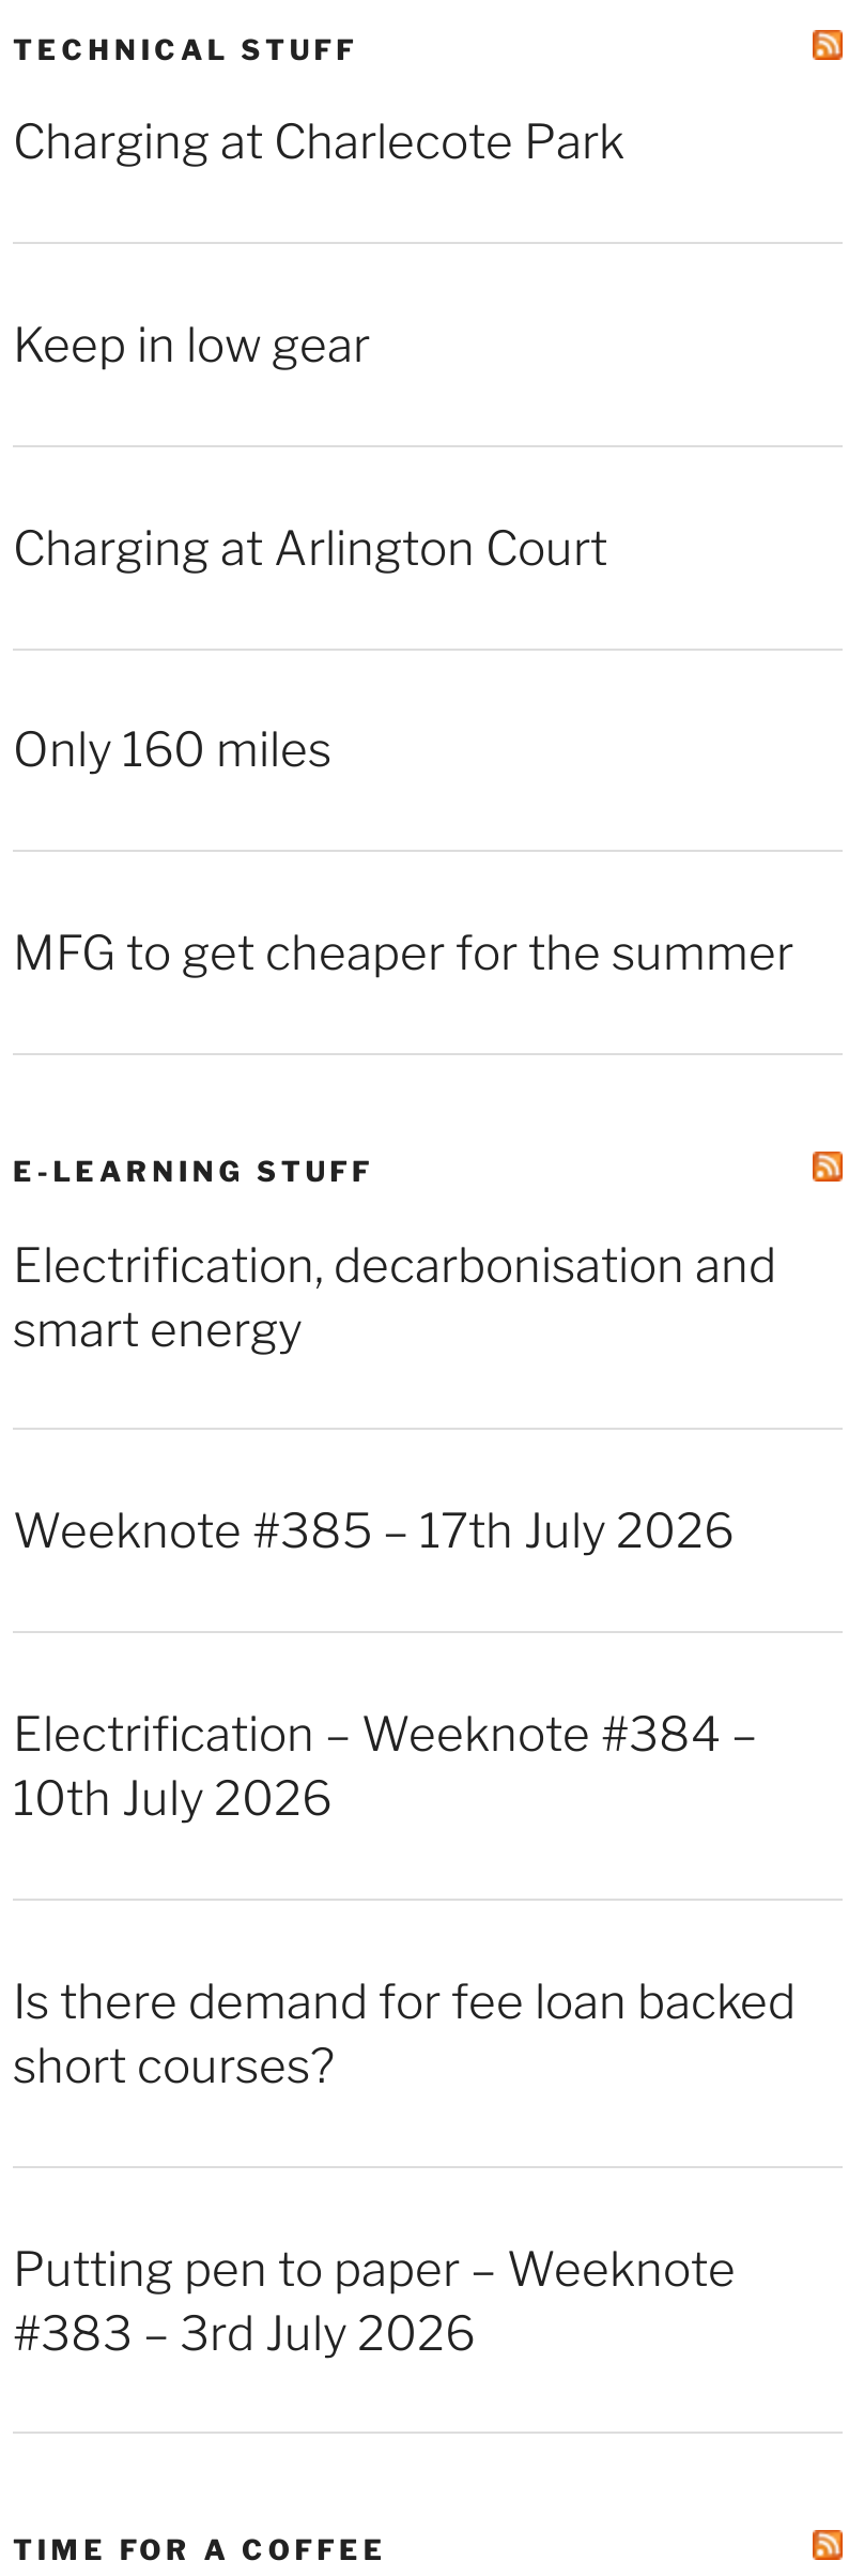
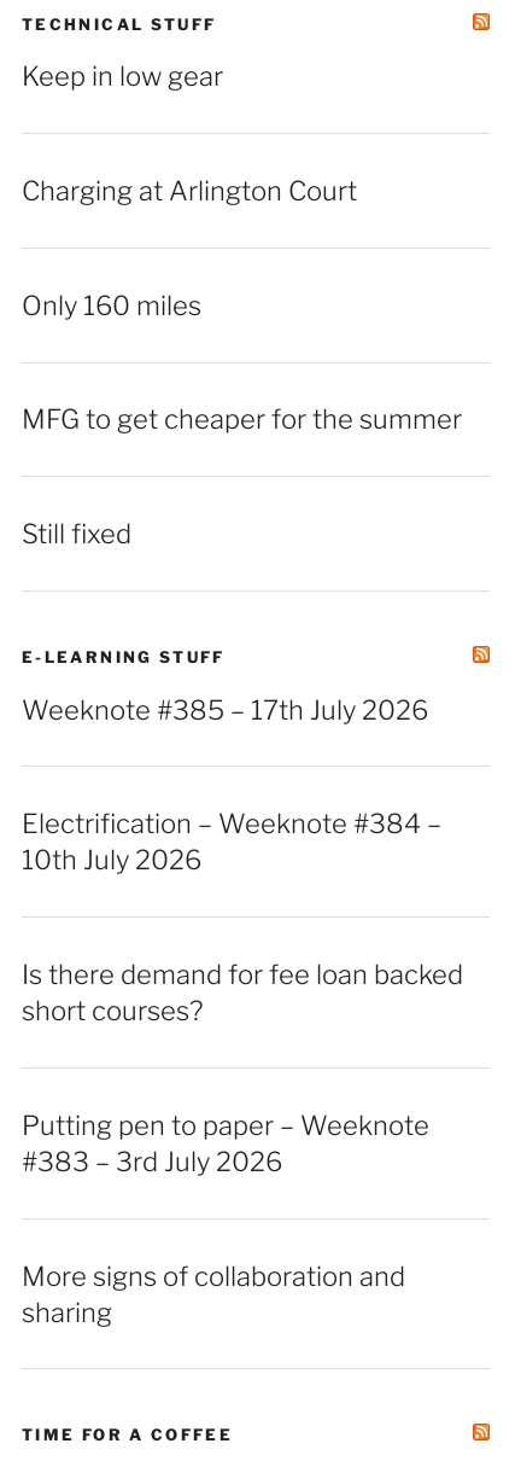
- Charging at Charlecote Park

moved up: Keep in low gear | Charging at Arlington Court | Only 160 miles | MFG to get cheaper for the summer

+ Still fixed

- Electrification, decarbonisation and
- smart energy

moved up: Weeknote #385 – 17th July 2026 | Electrification – Weeknote #384 – | 10th July 2026 | Is there demand for fee loan backed | short courses? | Putting pen to paper – Weeknote | #383 – 3rd July 2026

+ More signs of collaboration and
+ sharing
